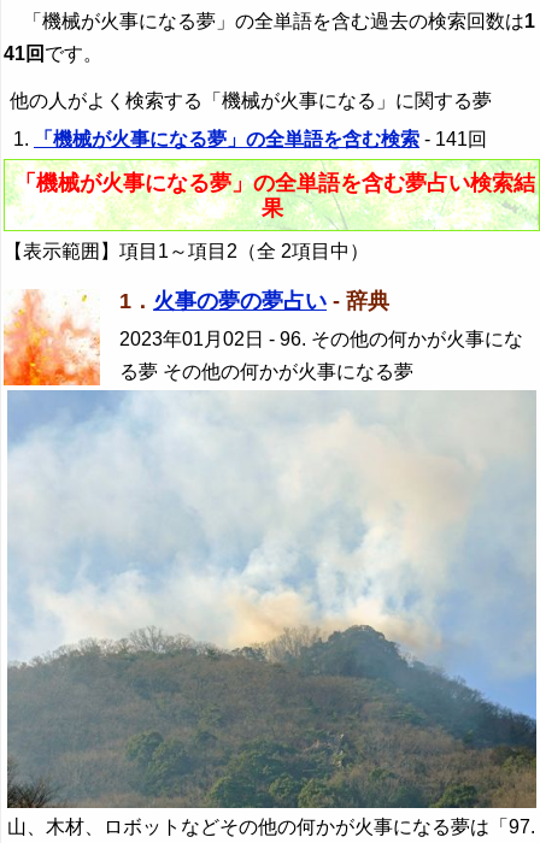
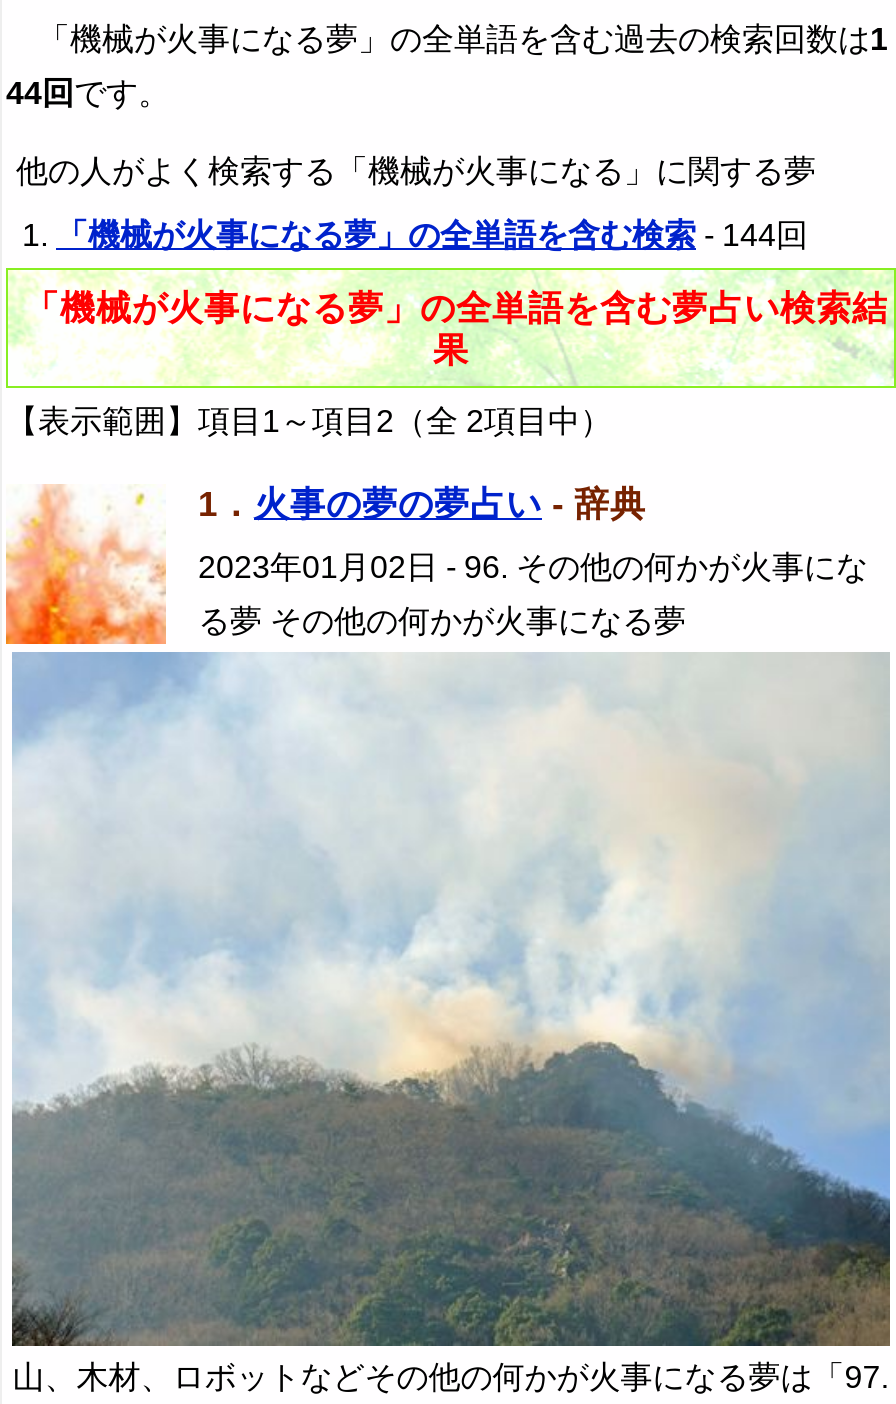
- 41回です。
+ 44回です。

- 「機械が火事になる夢」の全単語を含む検索- 141回
+ 「機械が火事になる夢」の全単語を含む検索- 144回
